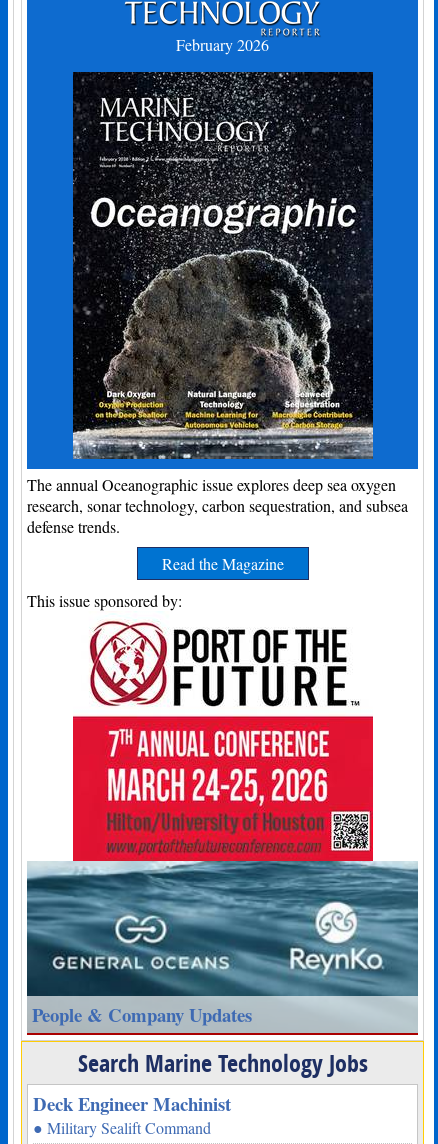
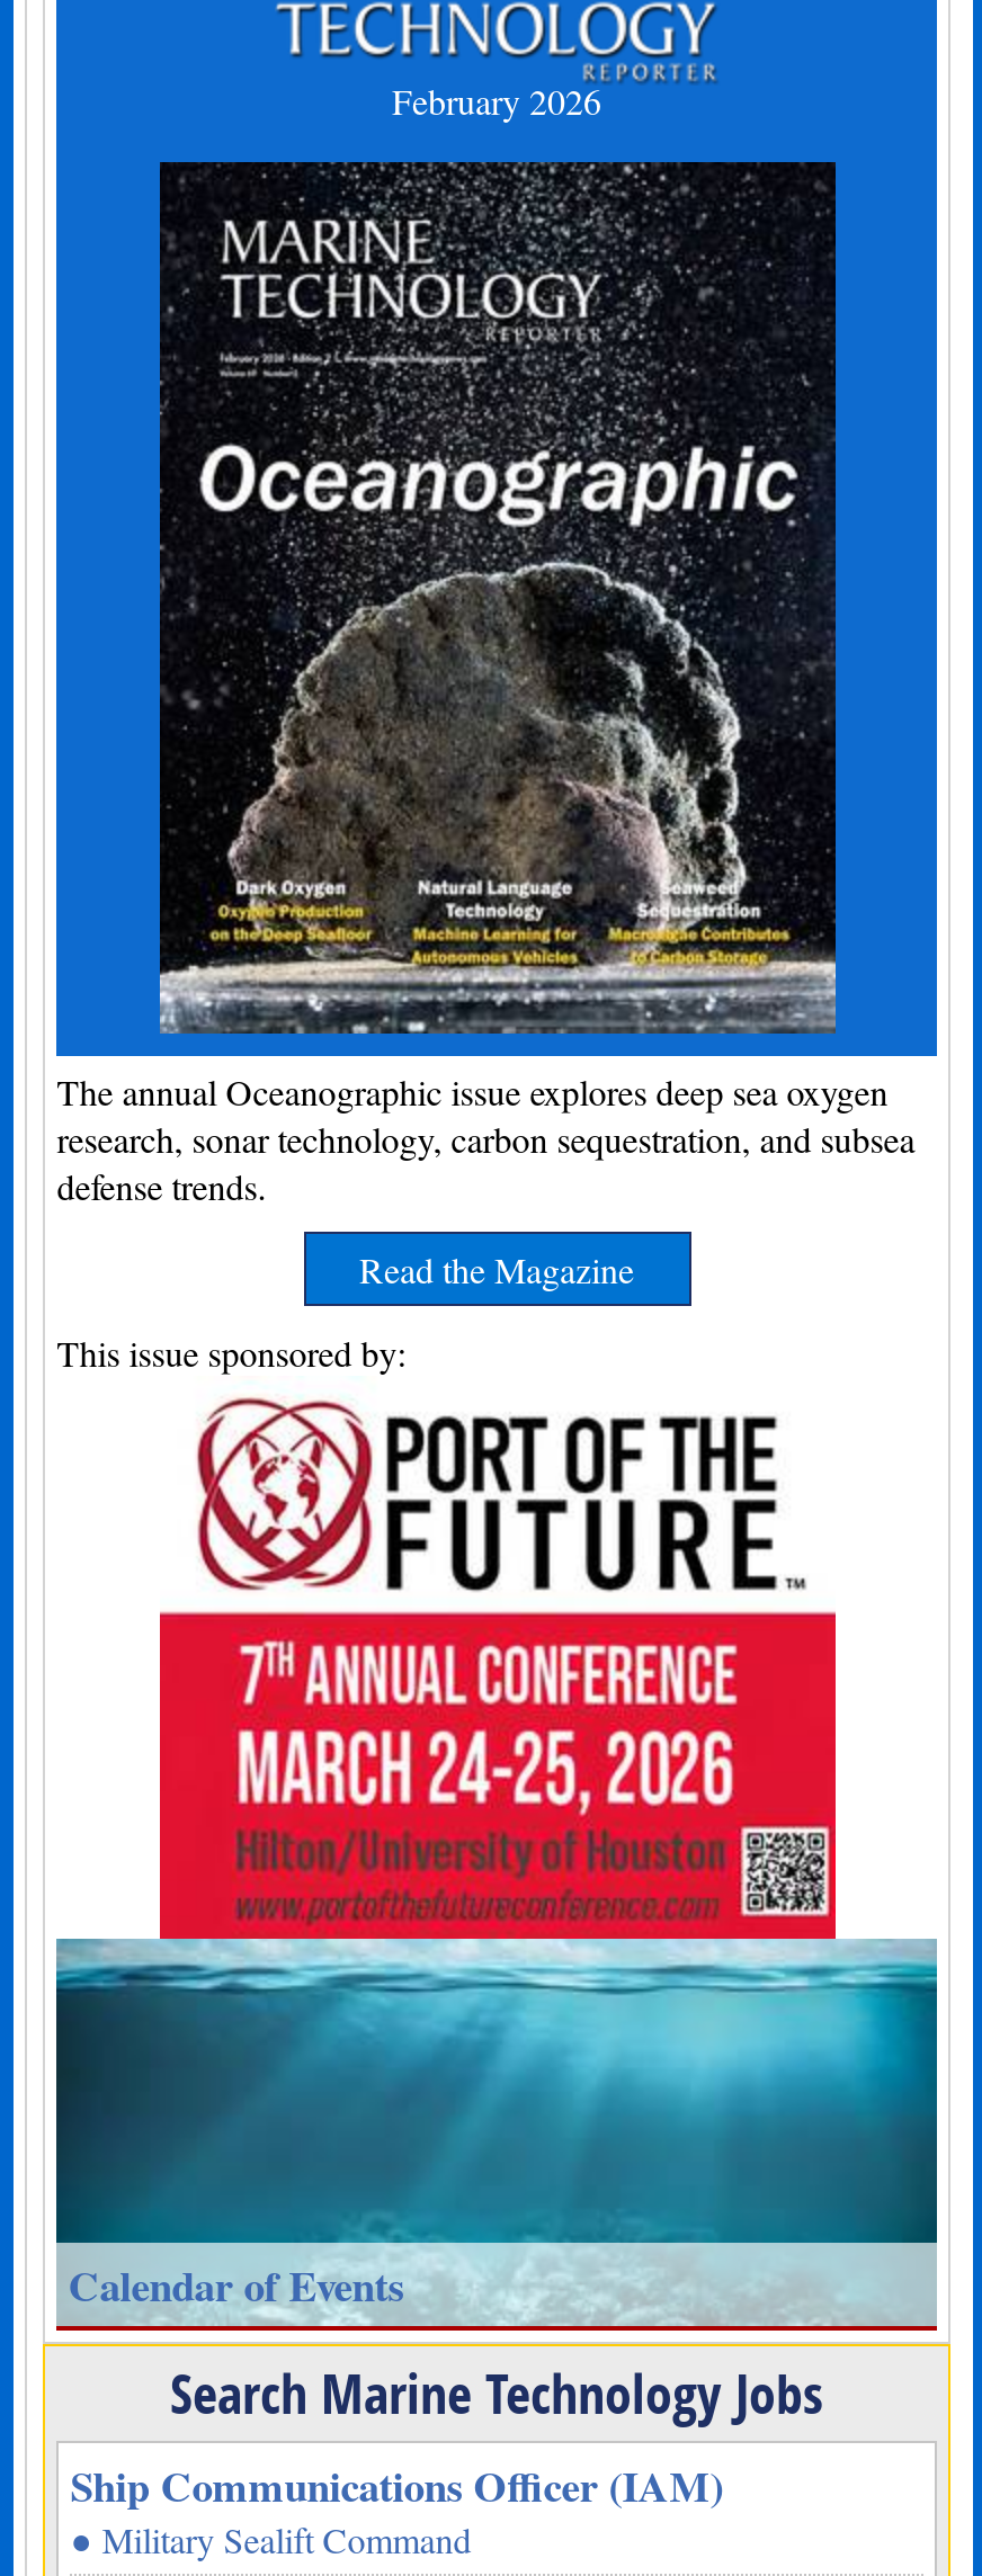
- [image]
- People & Company Updates
+ [image]
+ Calendar of Events

- Deck Engineer Machinist
+ Ship Communications Officer (IAM)
